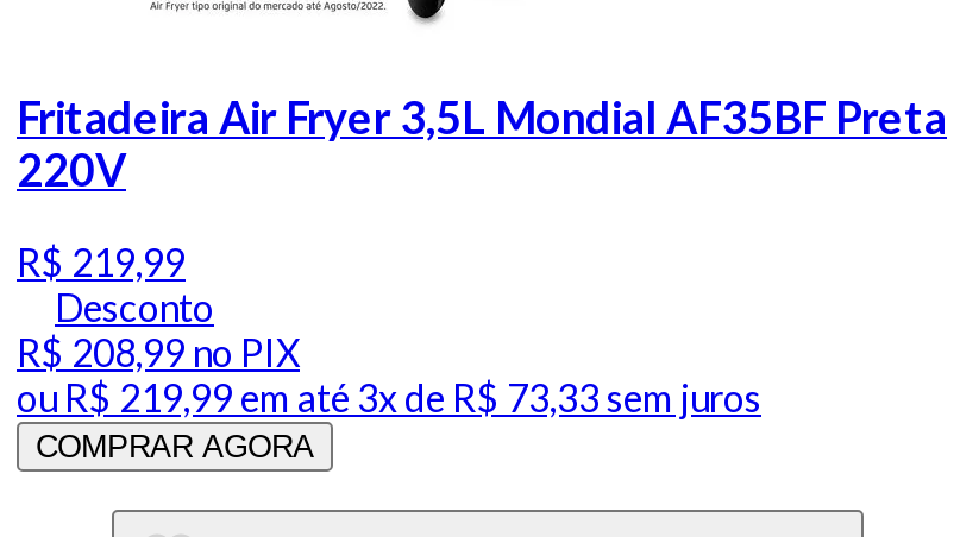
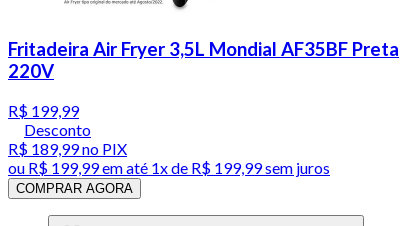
- R$ 219,99
+ R$ 199,99

- R$ 208,99 no PIX
+ R$ 189,99 no PIX

- ou R$ 219,99 em até 3x de R$ 73,33 sem juros
+ ou R$ 199,99 em até 1x de R$ 199,99 sem juros
